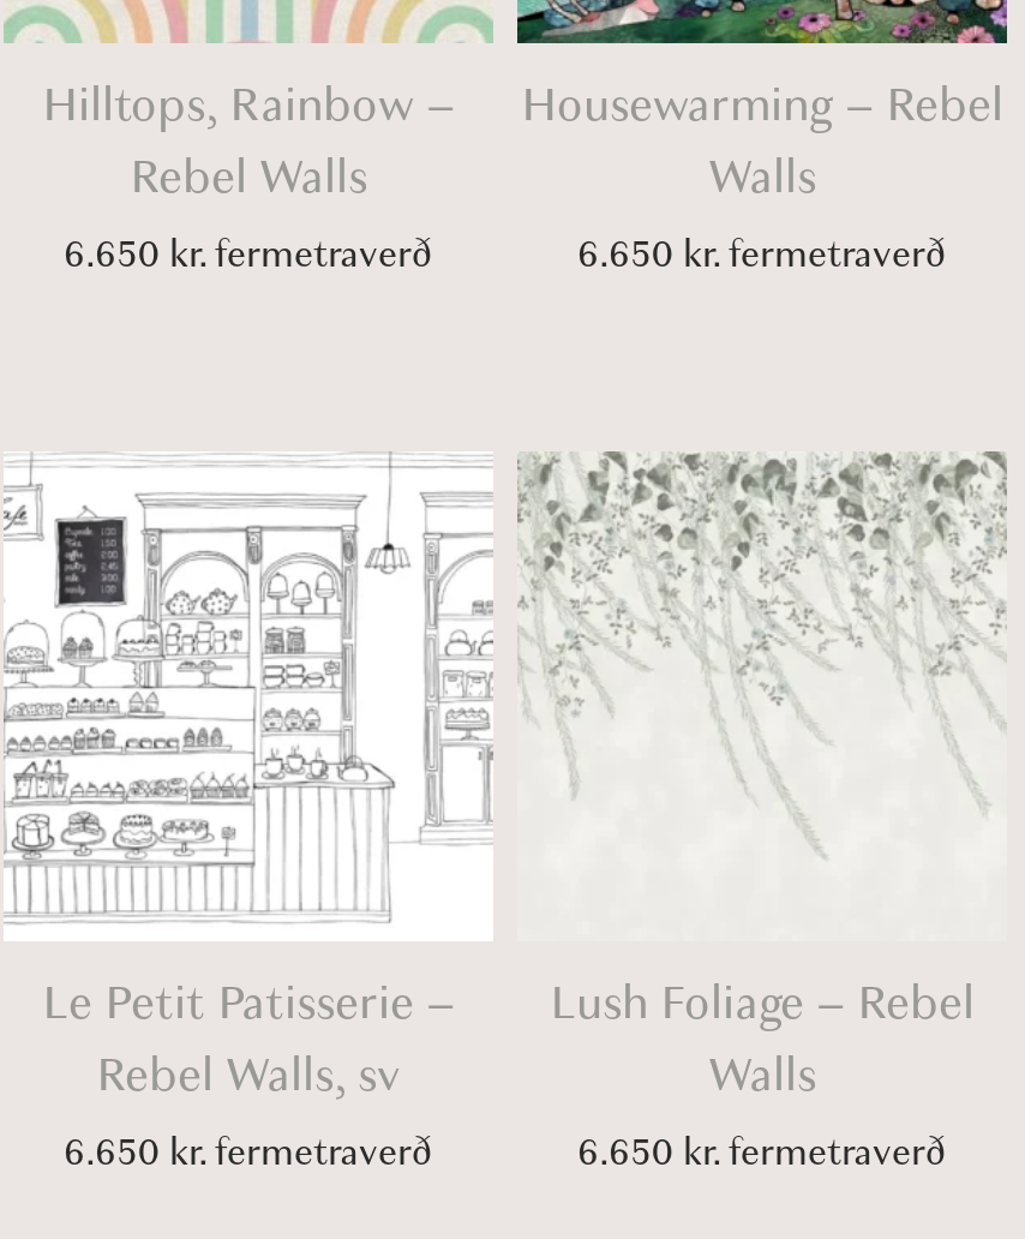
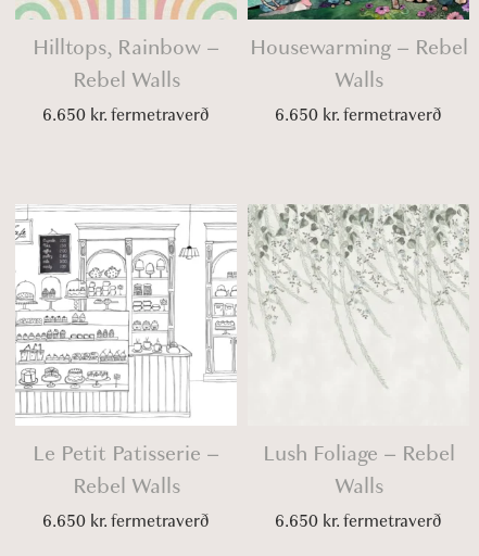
- Rebel Walls, sv
+ Rebel Walls
